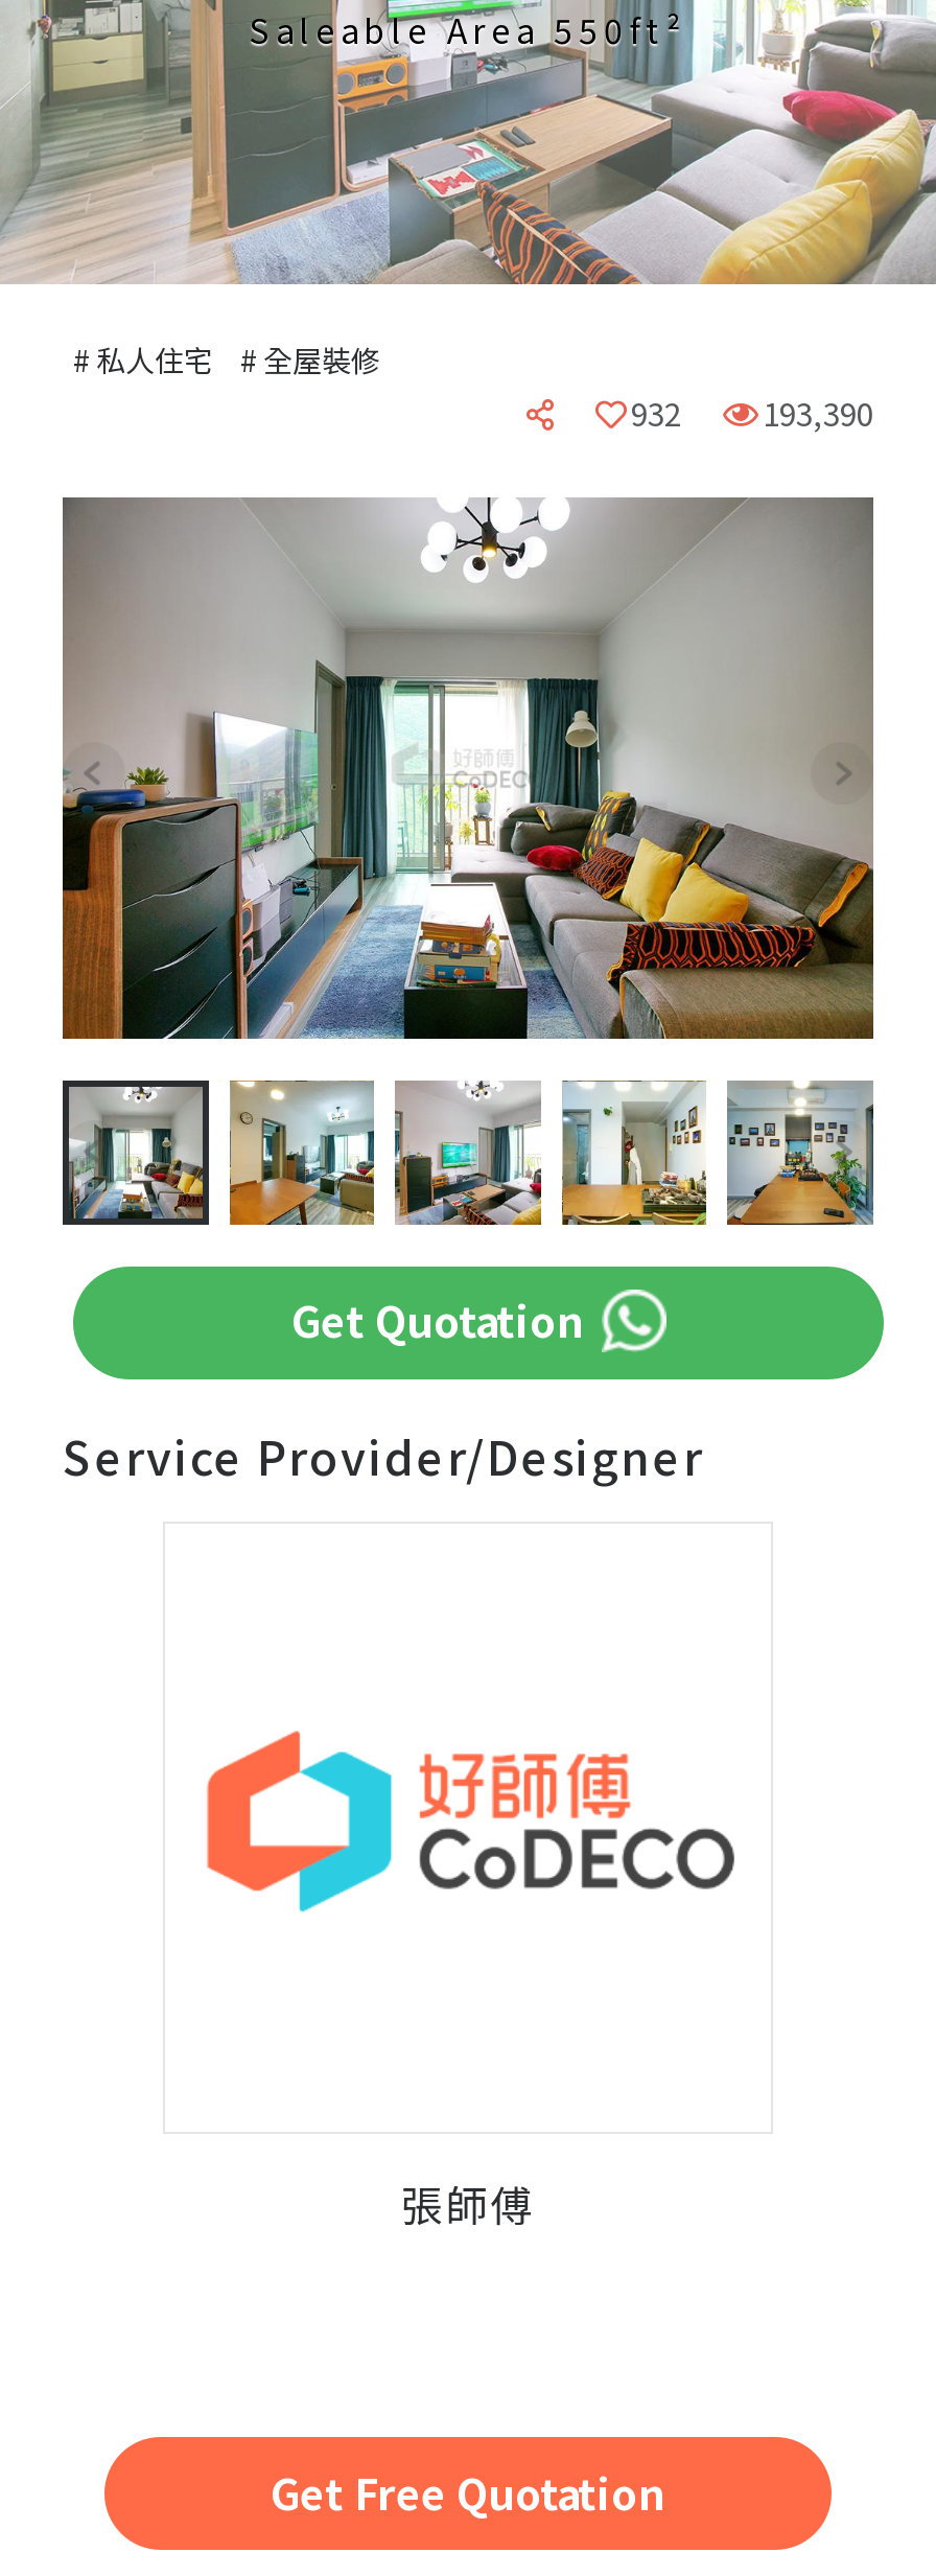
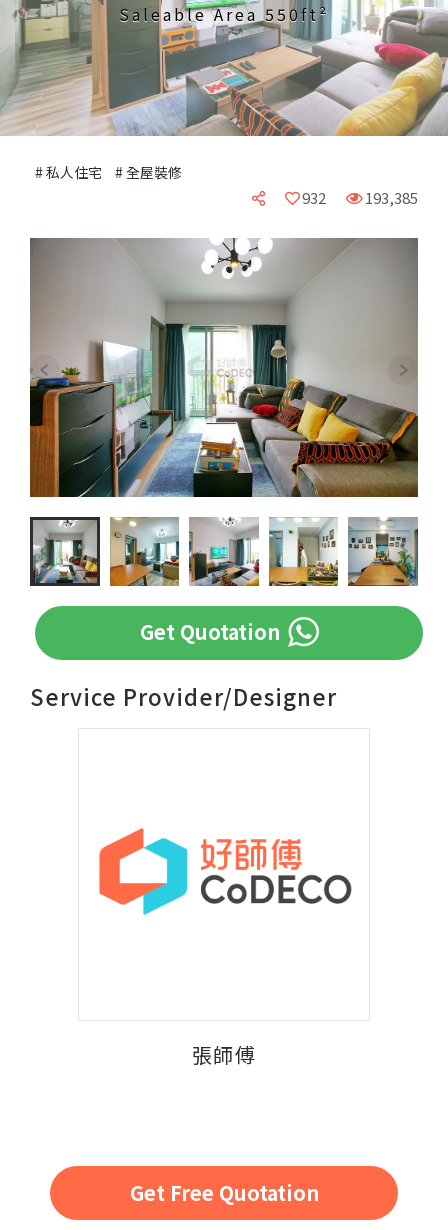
- 932 193,390
+ 932 193,385
